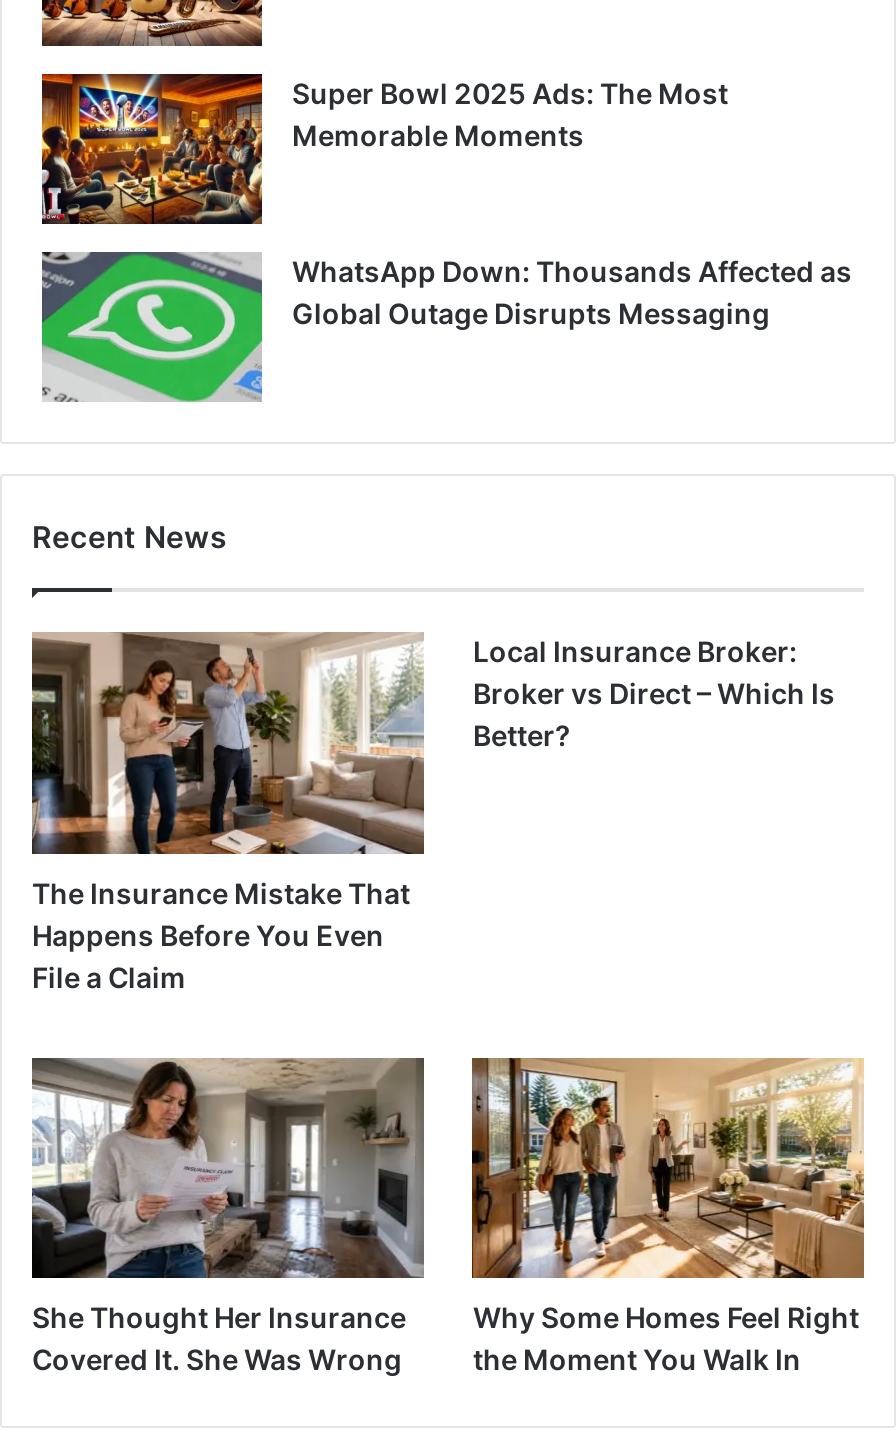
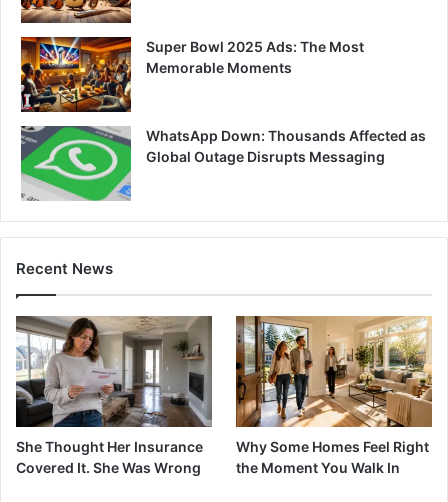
- [image]
- The Insurance Mistake That
- Happens Before You Even
- File a Claim

- Local Insurance Broker:
- Broker vs Direct – Which Is
- Better?
